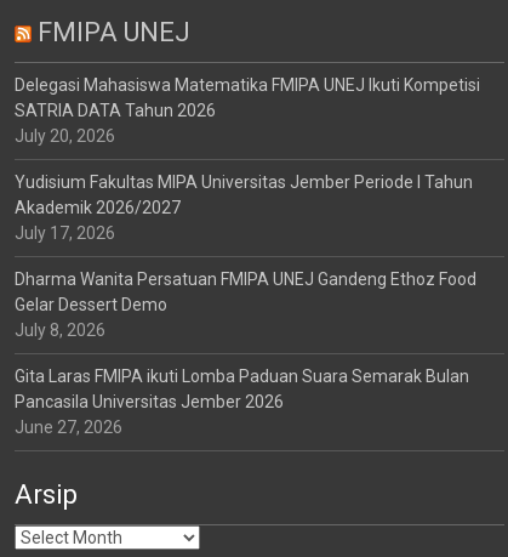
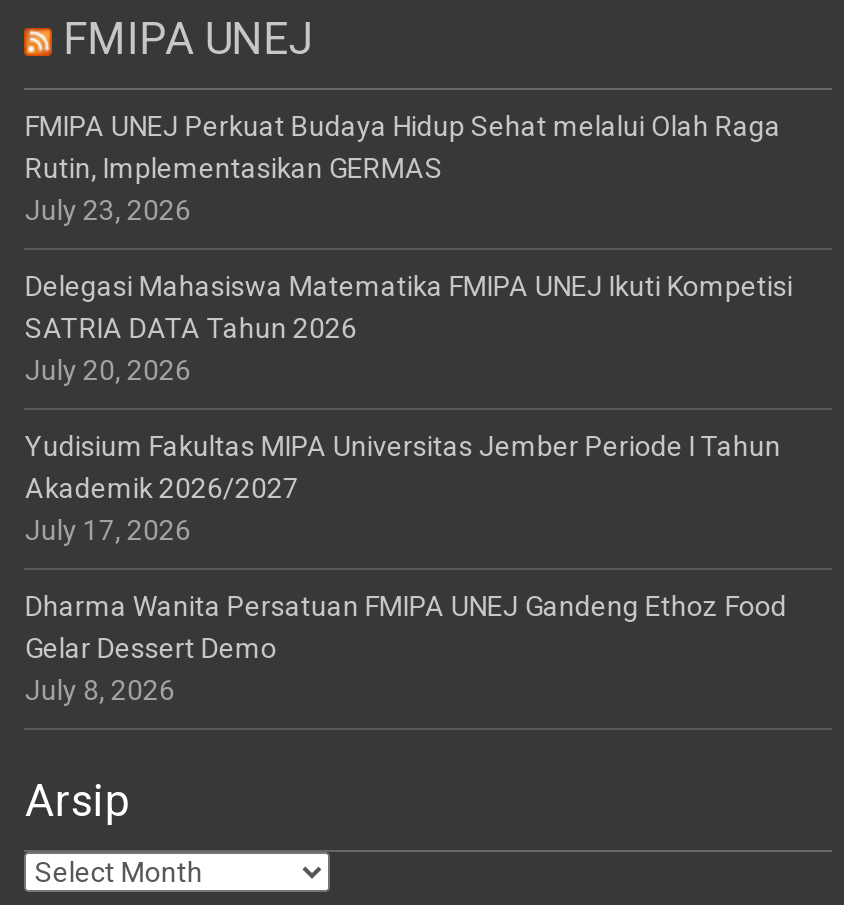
+ FMIPA UNEJ Perkuat Budaya Hidup Sehat melalui Olah Raga
+ Rutin, Implementasikan GERMAS
+ July 23, 2026

moved down: Delegasi Mahasiswa Matematika FMIPA UNEJ Ikuti Kompetisi | SATRIA DATA Tahun 2026 | July 20, 2026 | ... | Gelar Dessert Demo | July 8, 2026

- Gita Laras FMIPA ikuti Lomba Paduan Suara Semarak Bulan
- Pancasila Universitas Jember 2026
- June 27, 2026
